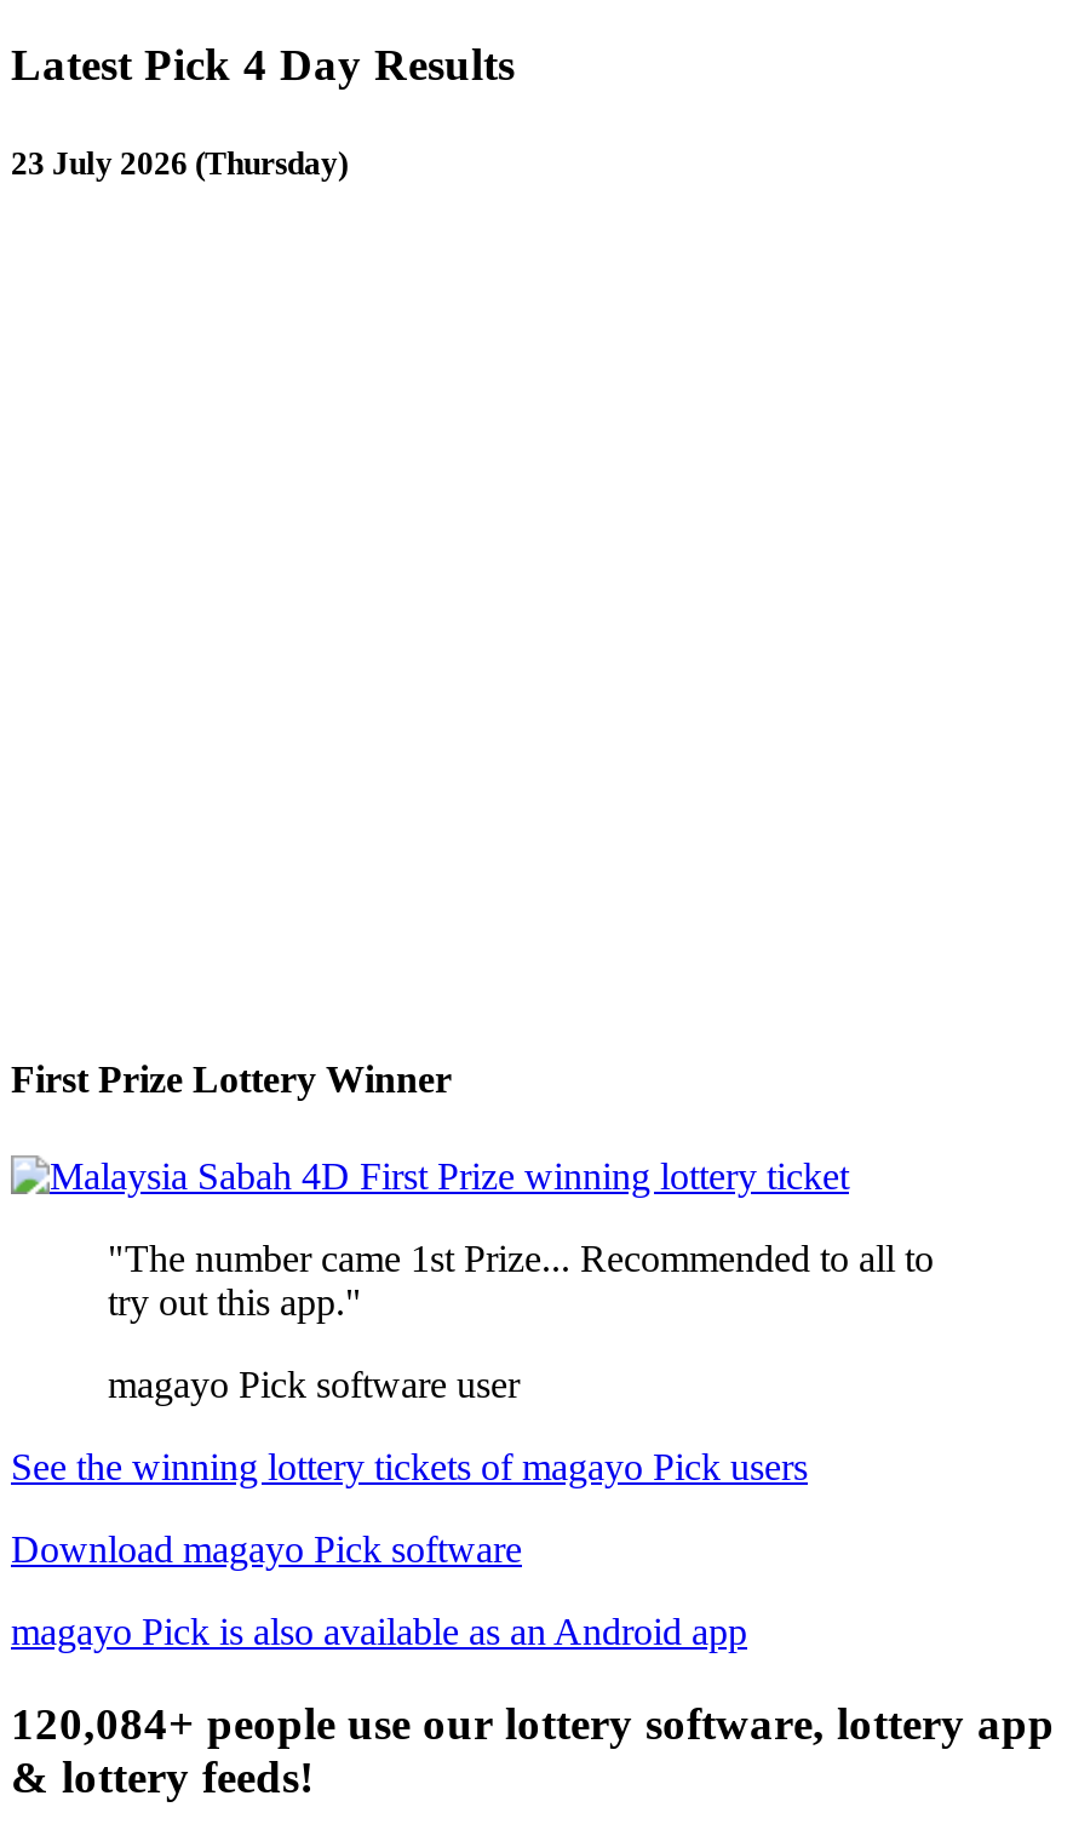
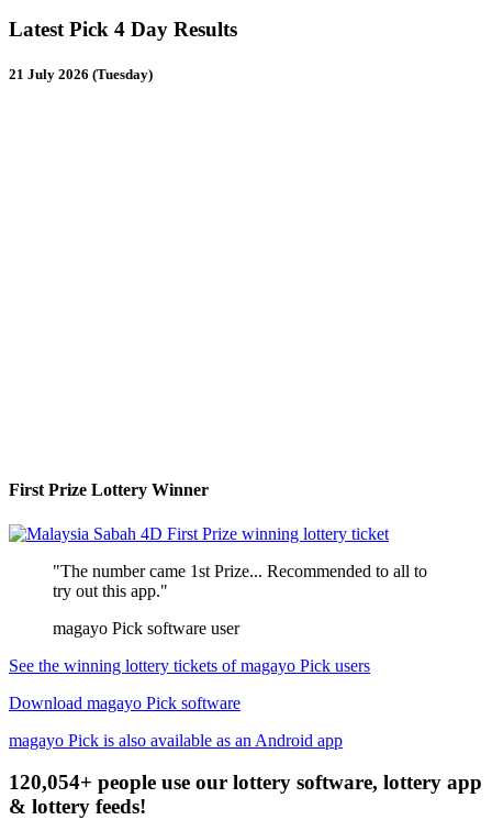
- 23 July 2026 (Thursday)
+ 21 July 2026 (Tuesday)

- 120,084+ people use our lottery software, lottery app
+ 120,054+ people use our lottery software, lottery app
